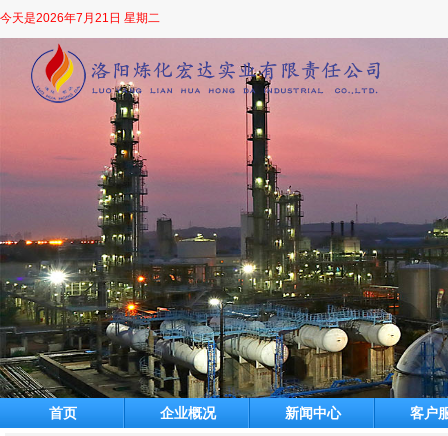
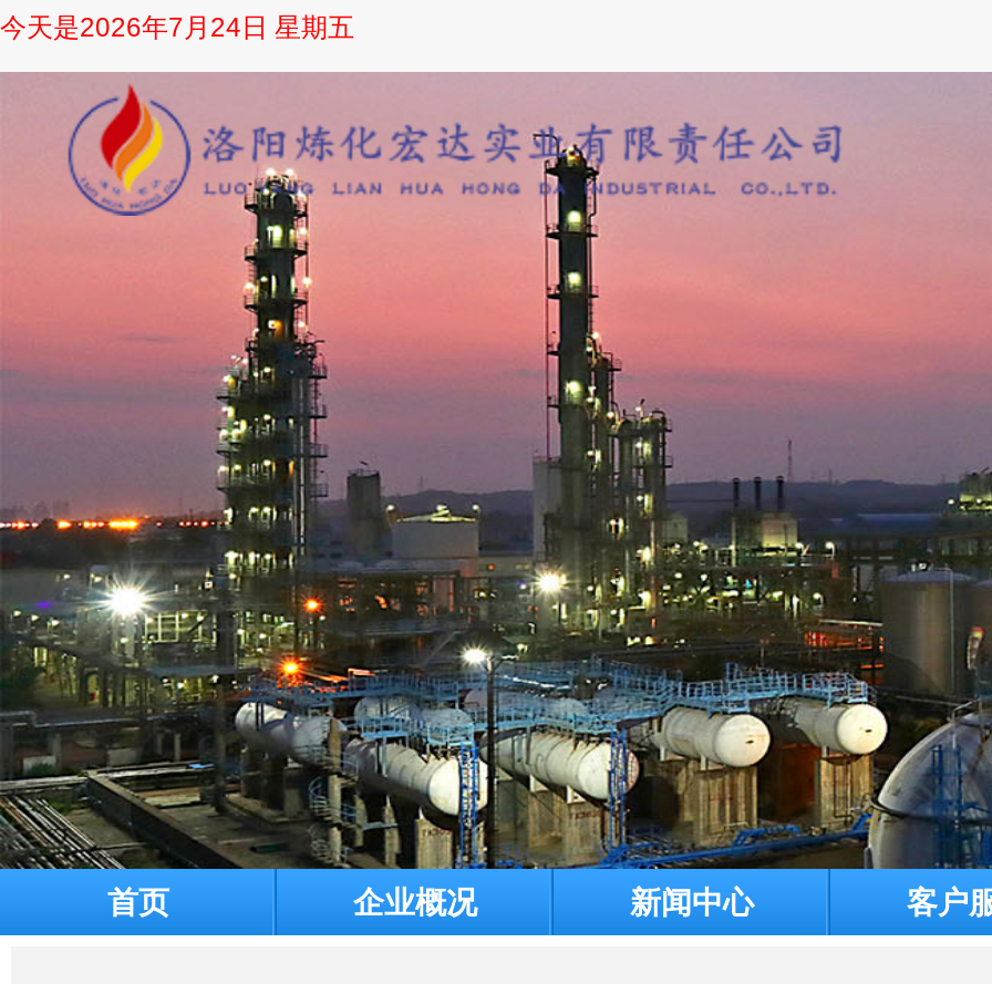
- 今天是2026年7月21日 星期二
+ 今天是2026年7月24日 星期五
